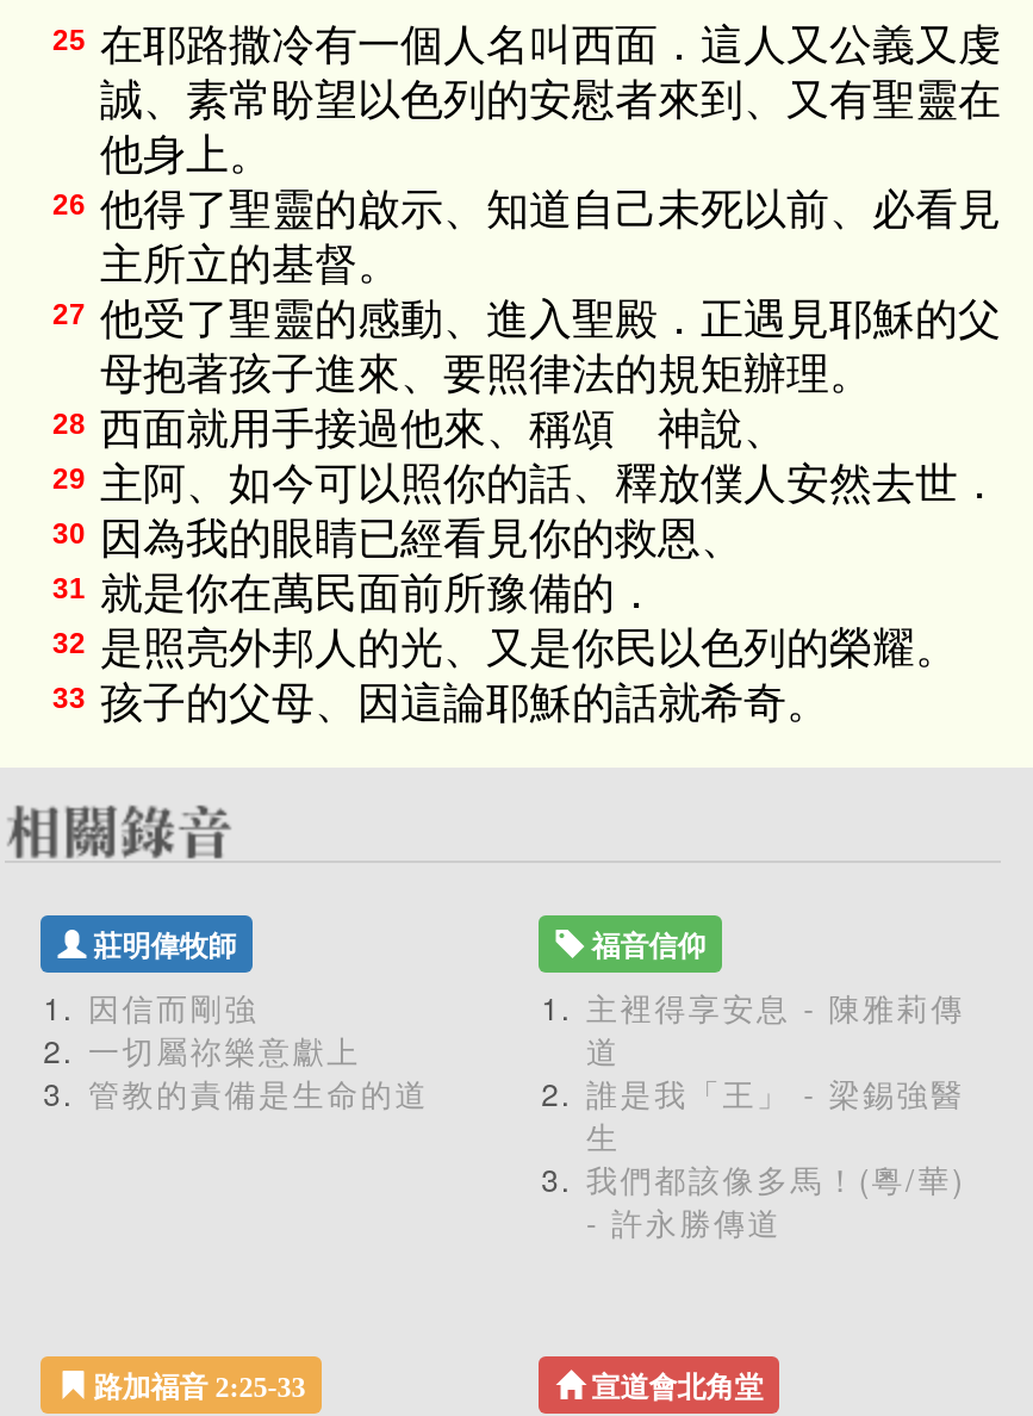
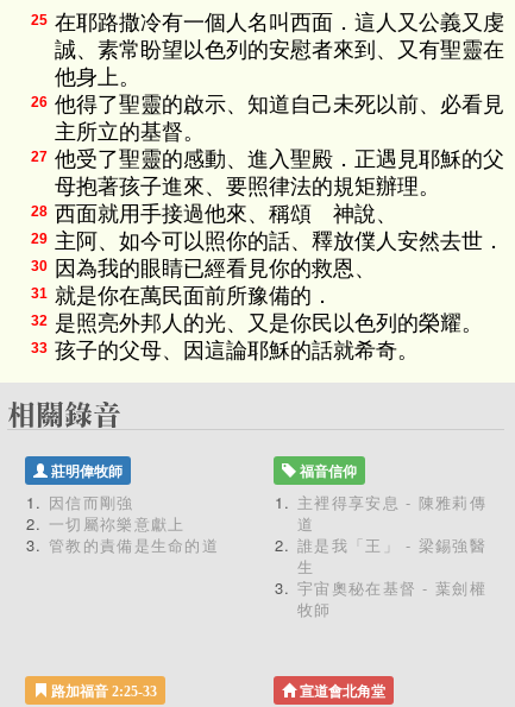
- 我們都該像多馬！(粵/華)
- - 許永勝傳道
+ 宇宙奧秘在基督 - 葉劍權
+ 牧師
